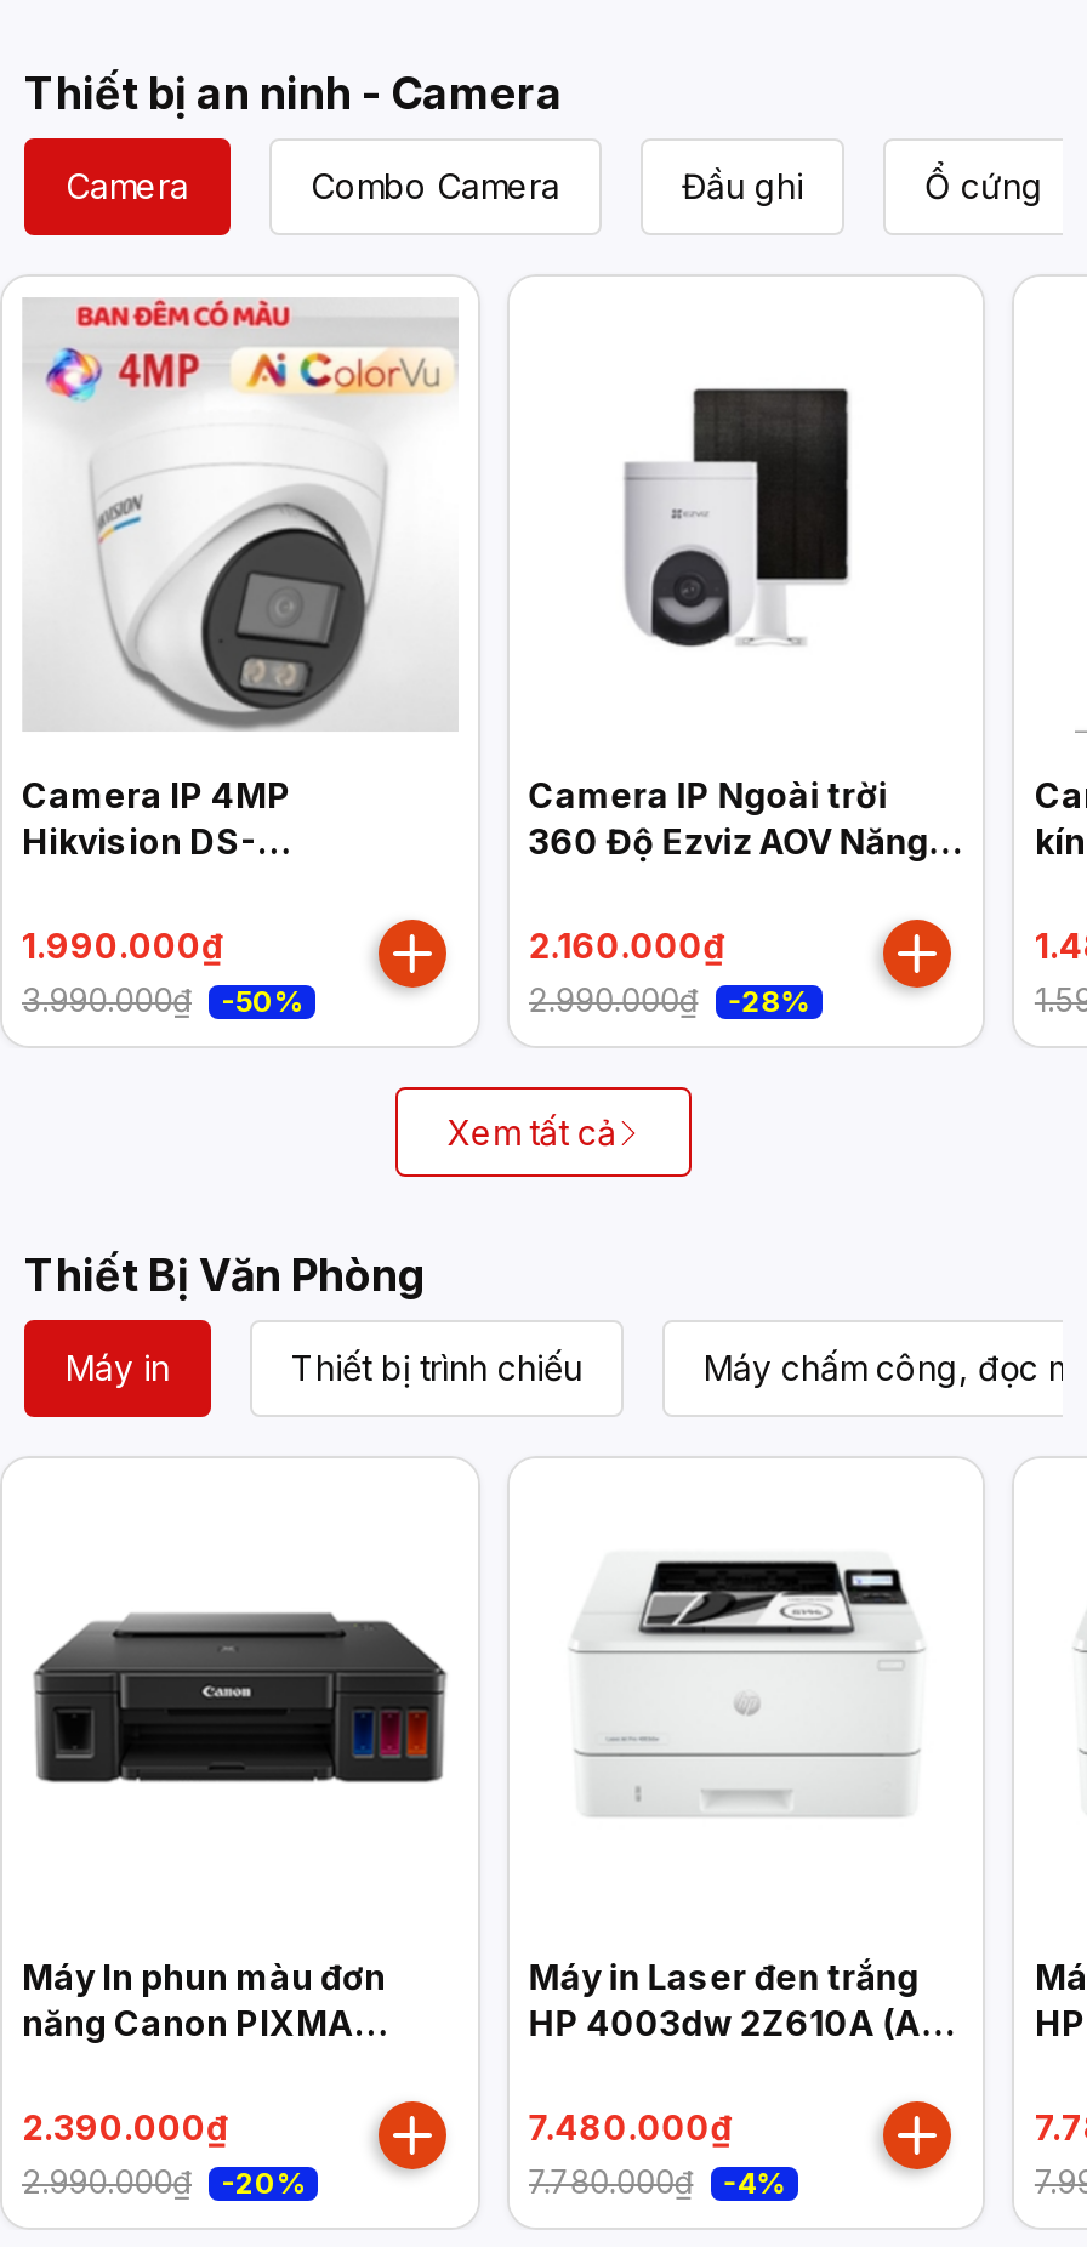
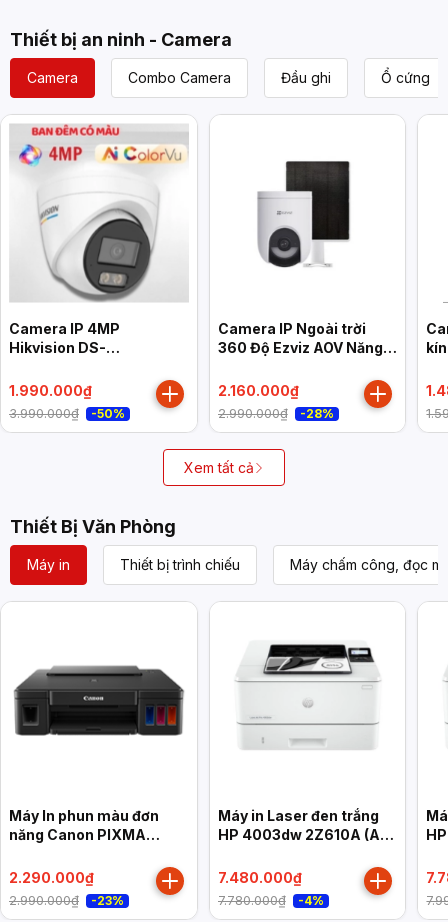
- 2.390.000₫
+ 2.290.000₫

- 2.990.000₫ -20%
+ 2.990.000₫ -23%
